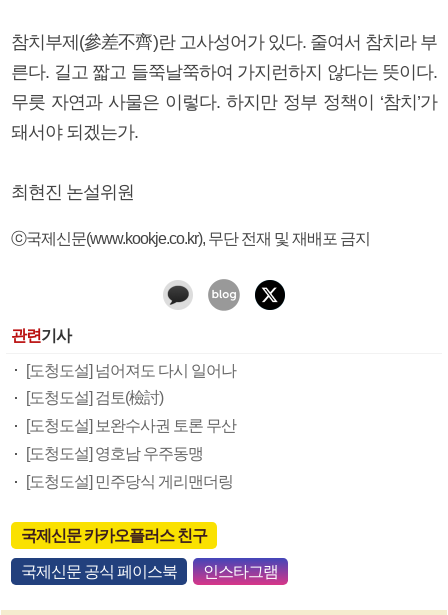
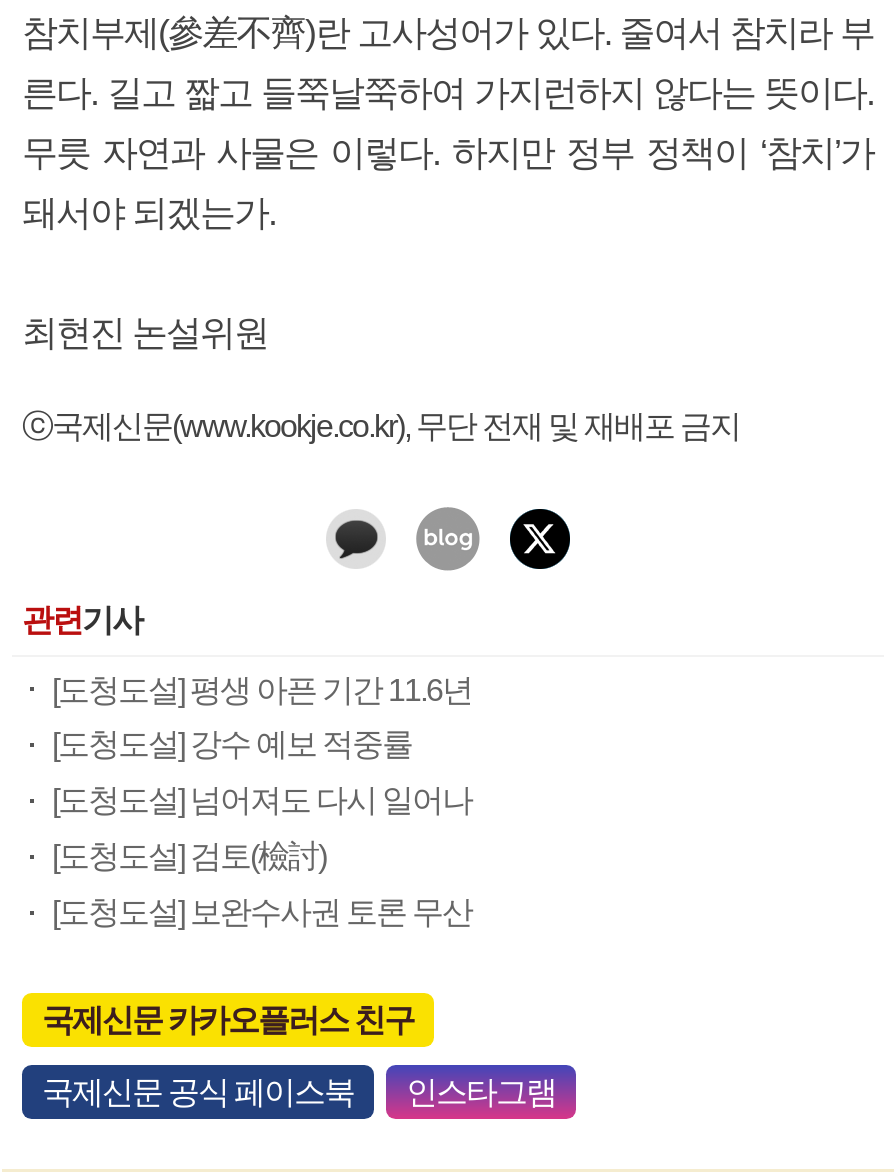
+ [도청도설] 평생 아픈 기간 11.6년
+ [도청도설] 강수 예보 적중률

moved down: [도청도설] 넘어져도 다시 일어나 | [도청도설] 보완수사권 토론 무산

- [도청도설] 영호남 우주동맹
- [도청도설] 민주당식 게리맨더링
